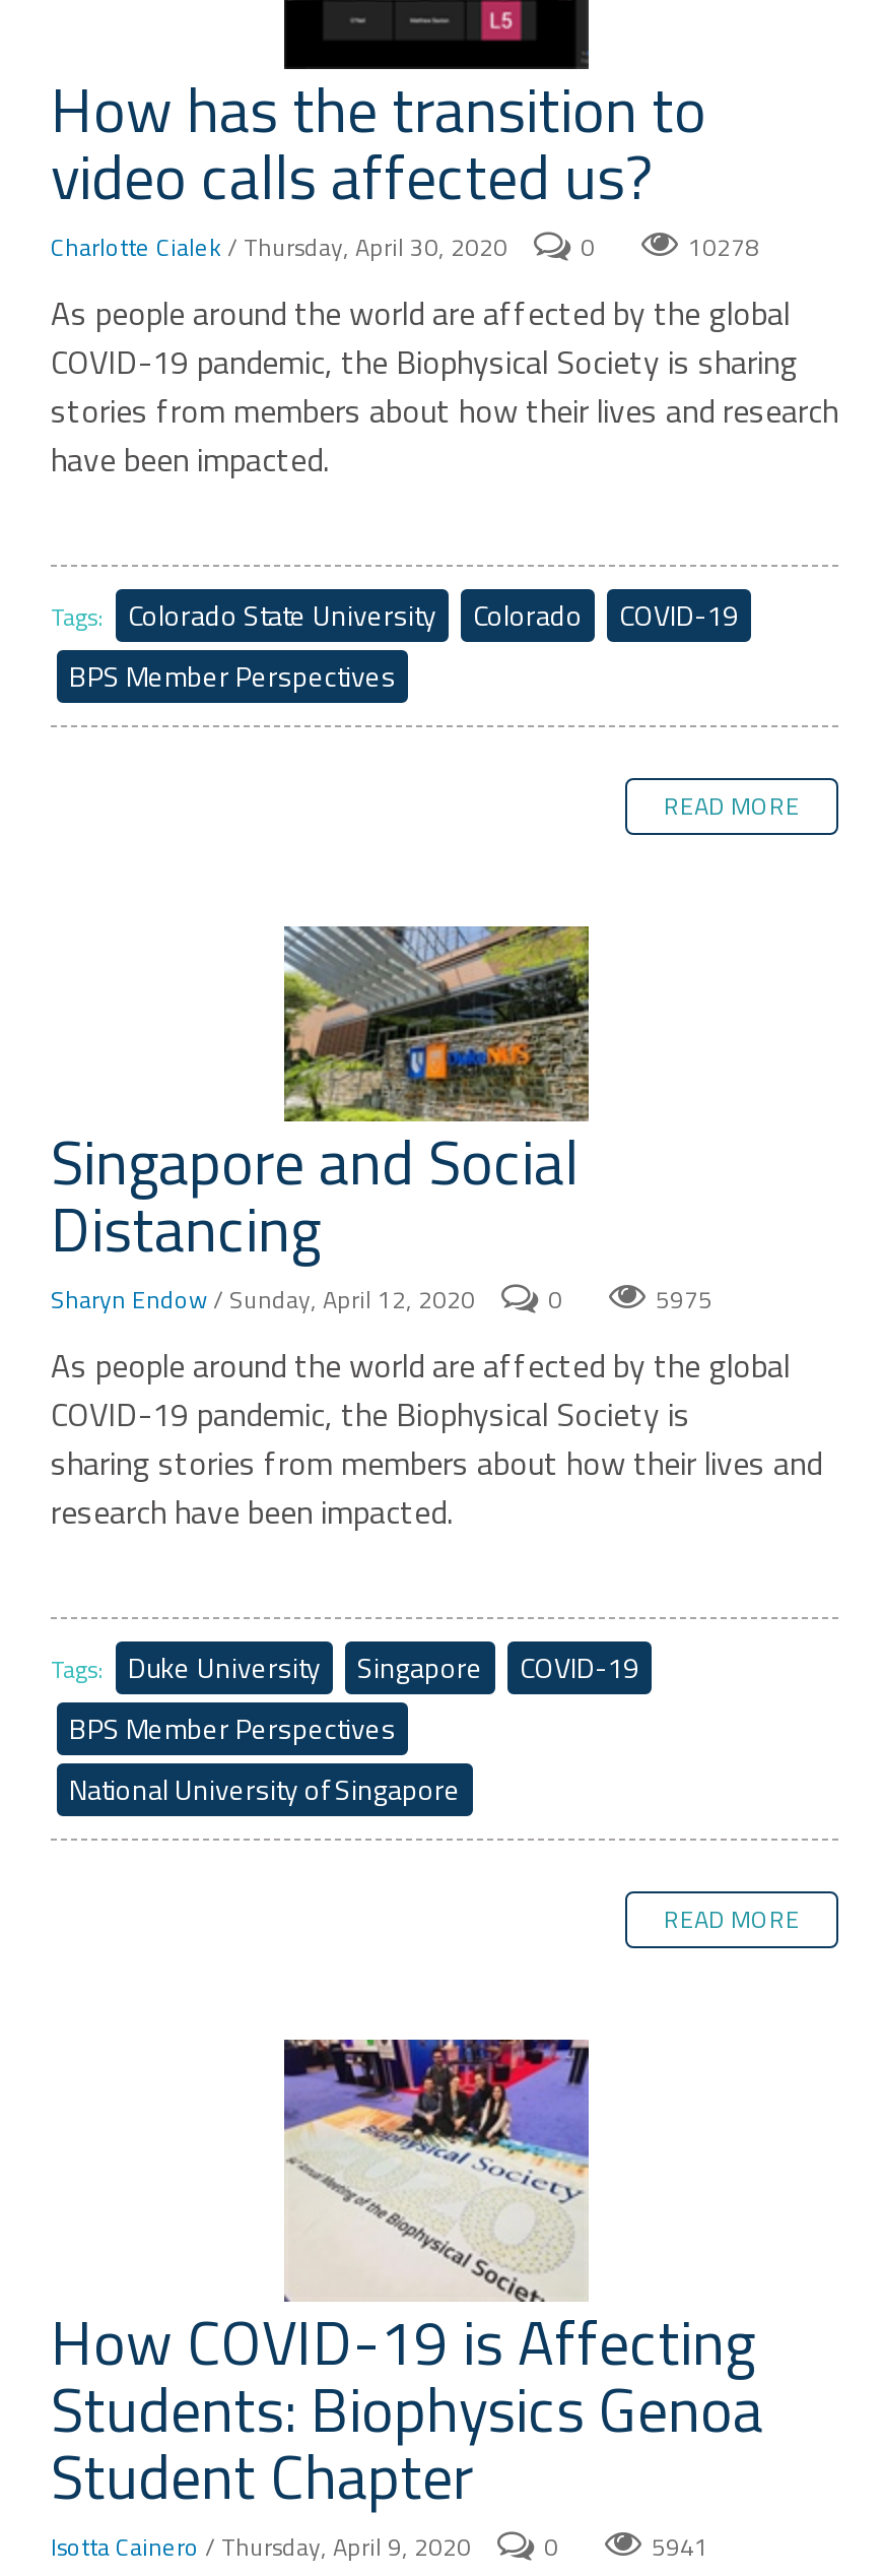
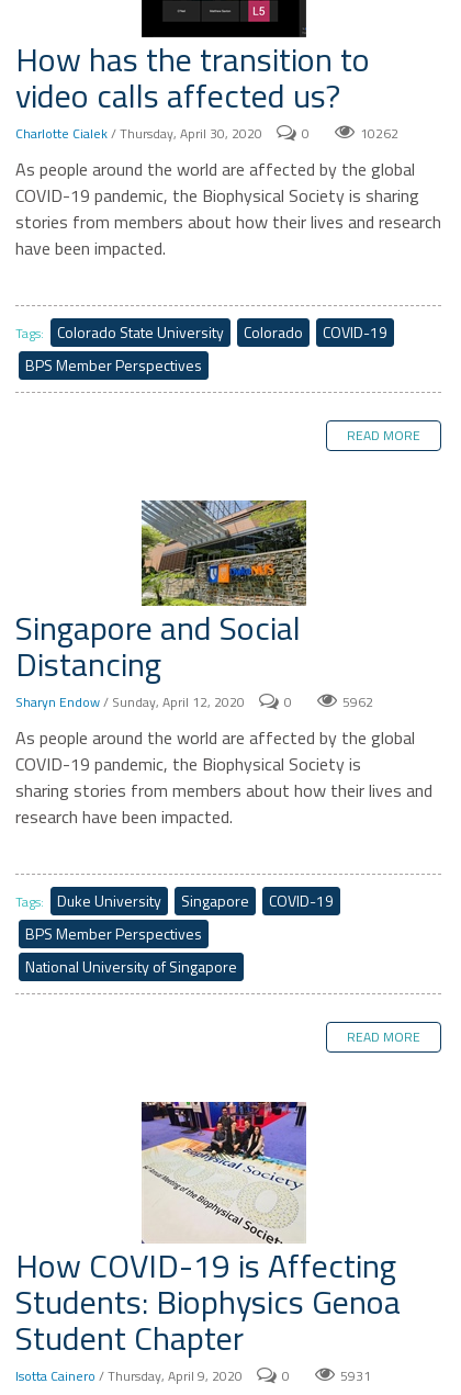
- 10278
+ 10262

- 5975
+ 5962

- 5941
+ 5931
